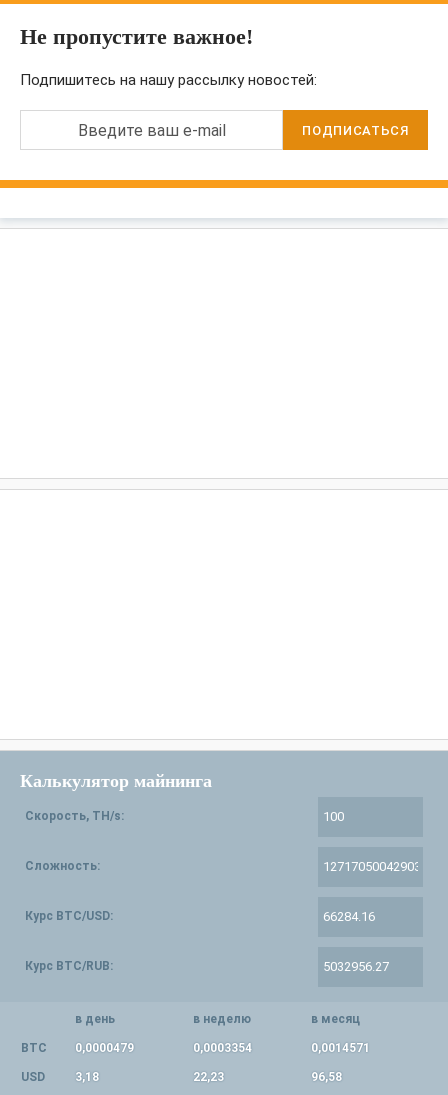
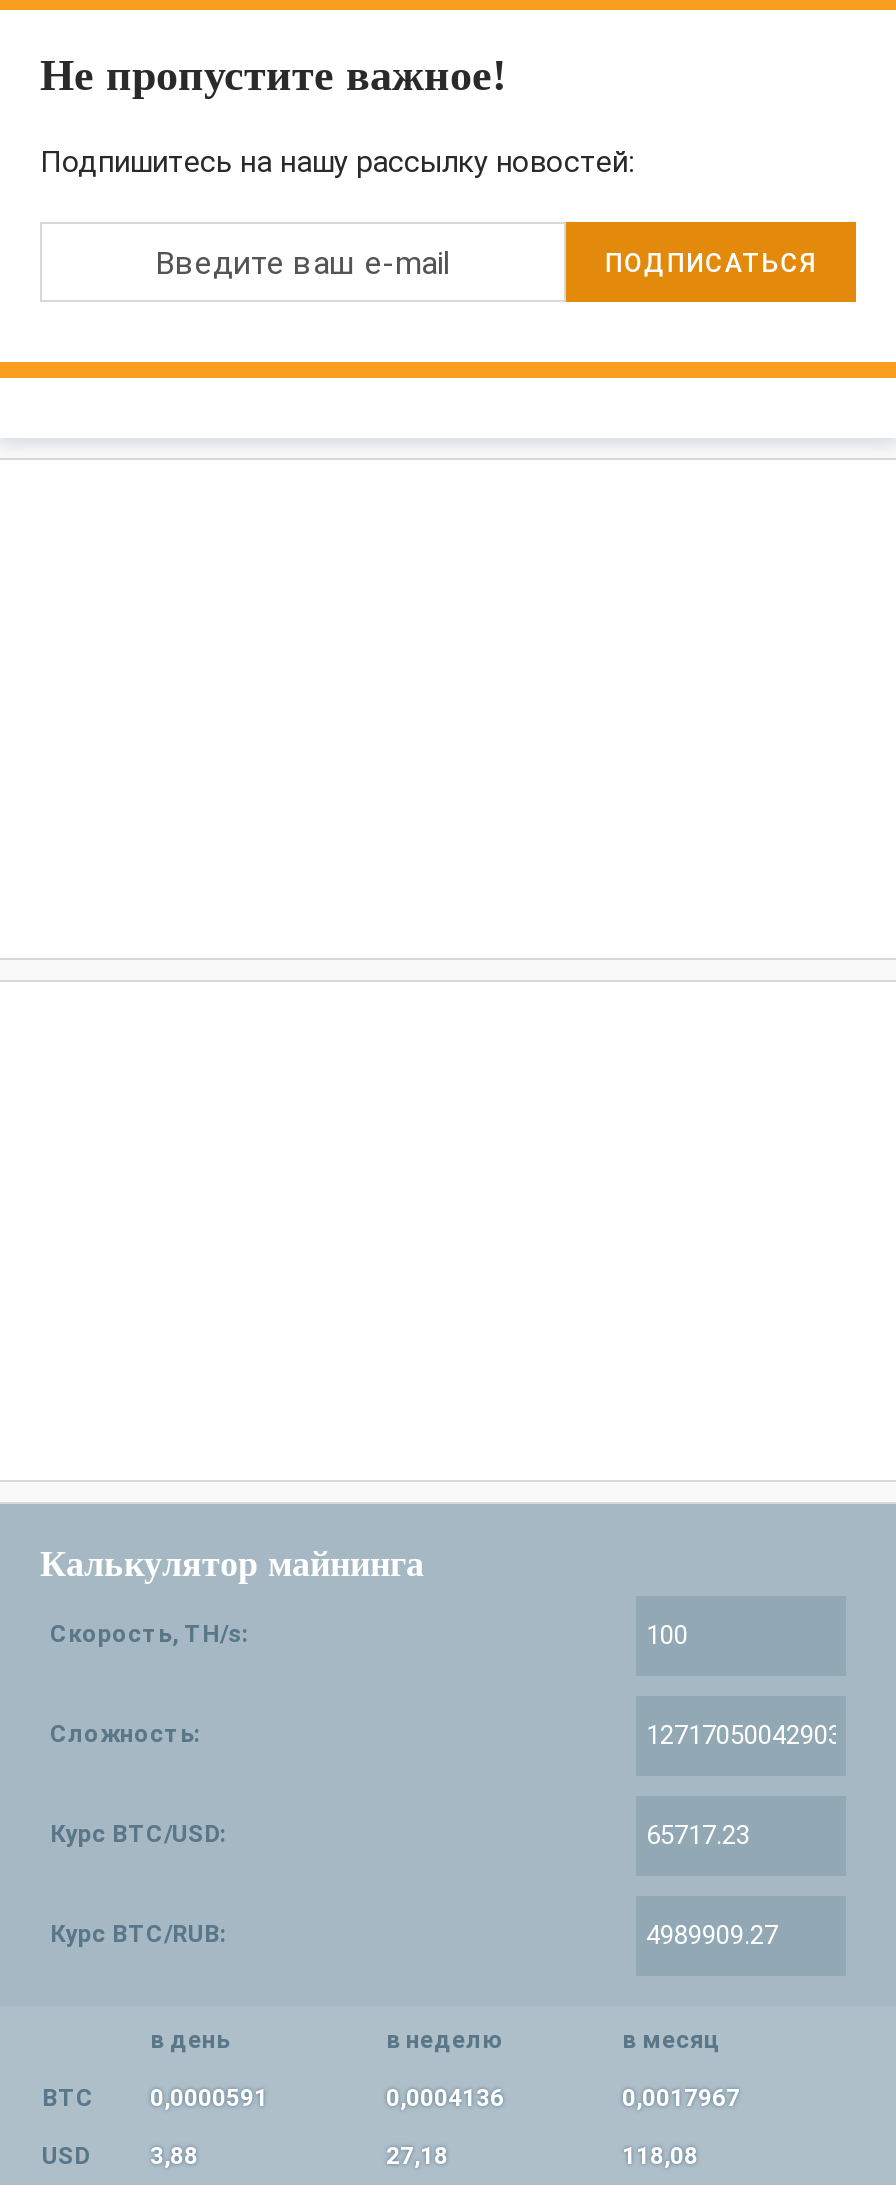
- BTC 0,0000479
+ BTC 0,0000591

- 0,0003354
+ 0,0004136

- 0,0014571
+ 0,0017967

- 3,18
+ 3,88

- 22,23
+ 27,18

- 96,58
+ 118,08
